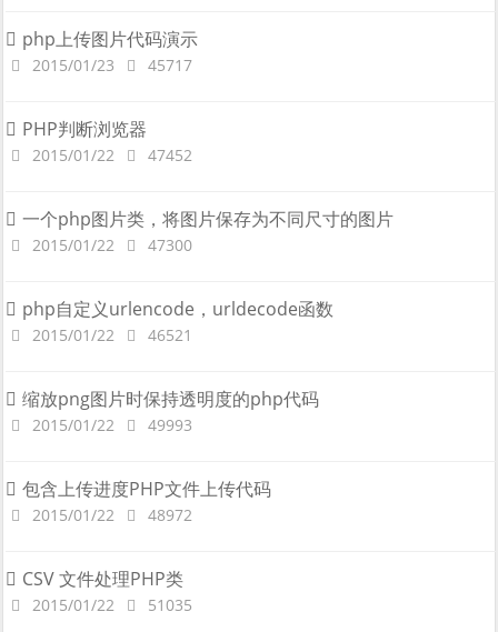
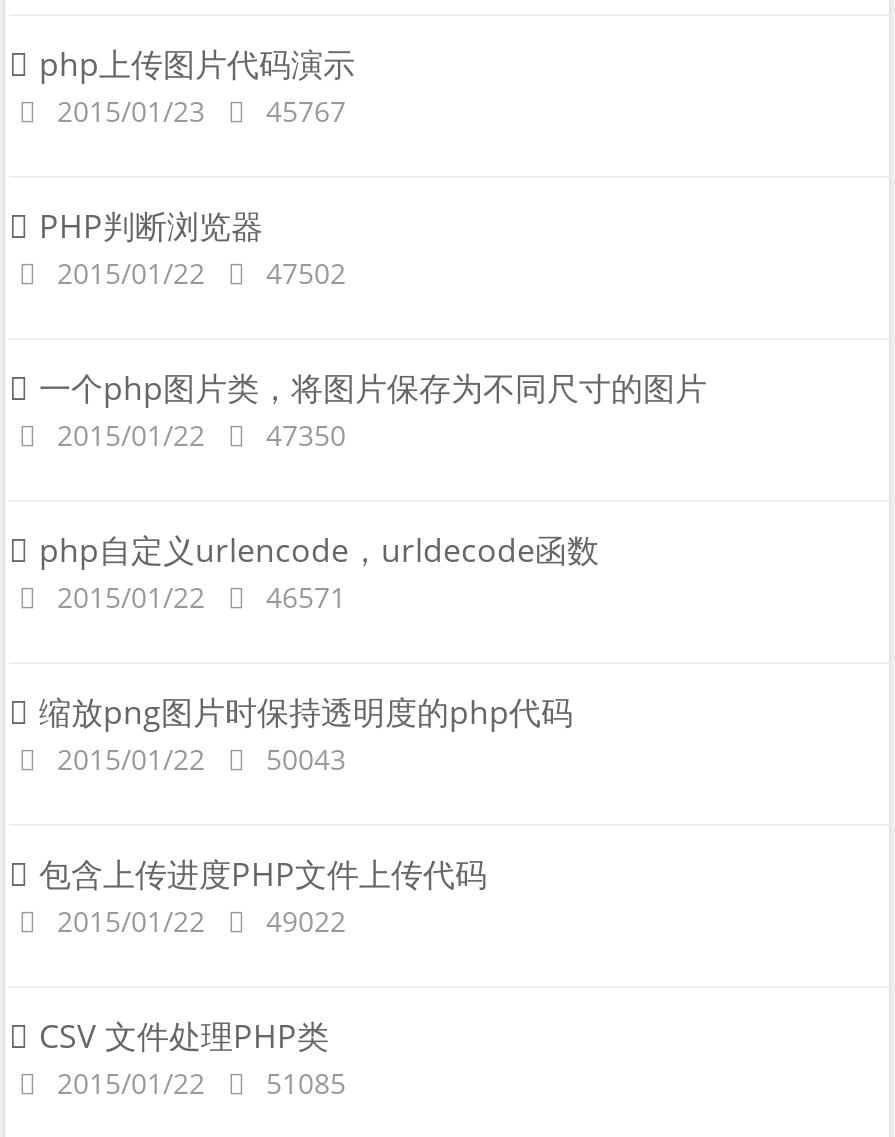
- 2015/01/23 45717
+ 2015/01/23 45767

- 2015/01/22 47452
+ 2015/01/22 47502

- 2015/01/22 47300
+ 2015/01/22 47350

- 2015/01/22 46521
+ 2015/01/22 46571

- 2015/01/22 49993
+ 2015/01/22 50043

- 2015/01/22 48972
+ 2015/01/22 49022

- 2015/01/22 51035
+ 2015/01/22 51085
